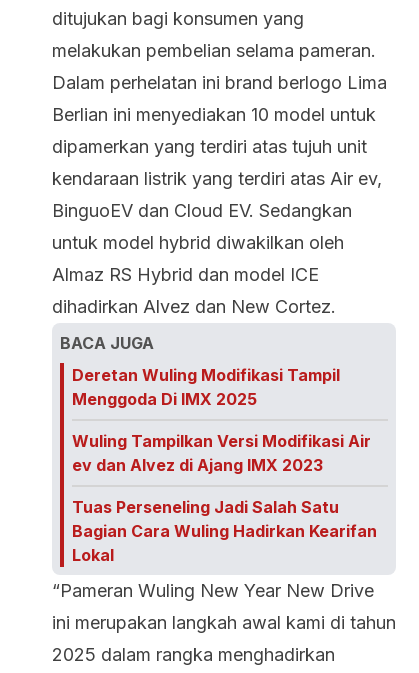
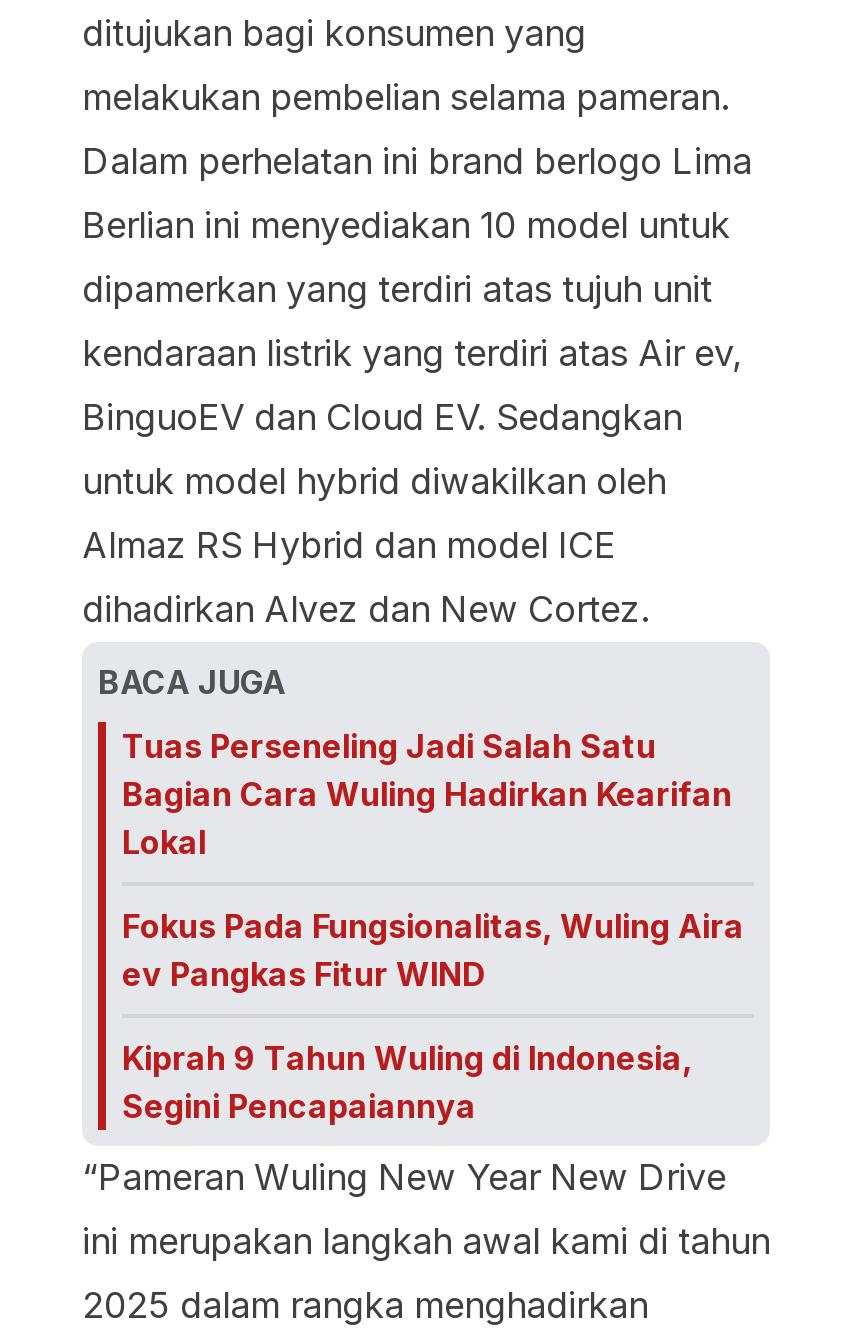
- Deretan Wuling Modifikasi Tampil
- Menggoda Di IMX 2025
- Wuling Tampilkan Versi Modifikasi Air
- ev dan Alvez di Ajang IMX 2023

moved up: Tuas Perseneling Jadi Salah Satu | Bagian Cara Wuling Hadirkan Kearifan | Lokal

+ Fokus Pada Fungsionalitas, Wuling Aira
+ ev Pangkas Fitur WIND
+ Kiprah 9 Tahun Wuling di Indonesia,
+ Segini Pencapaiannya
